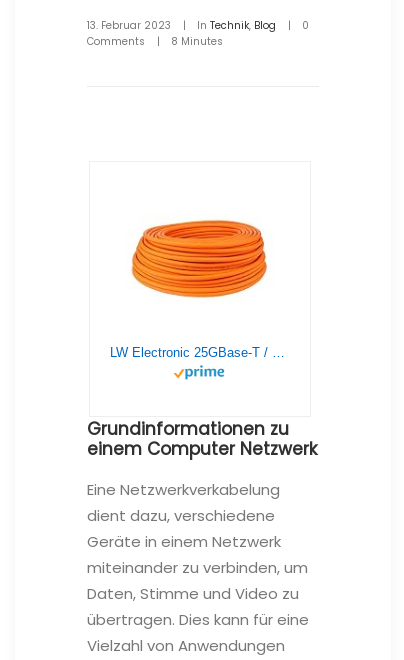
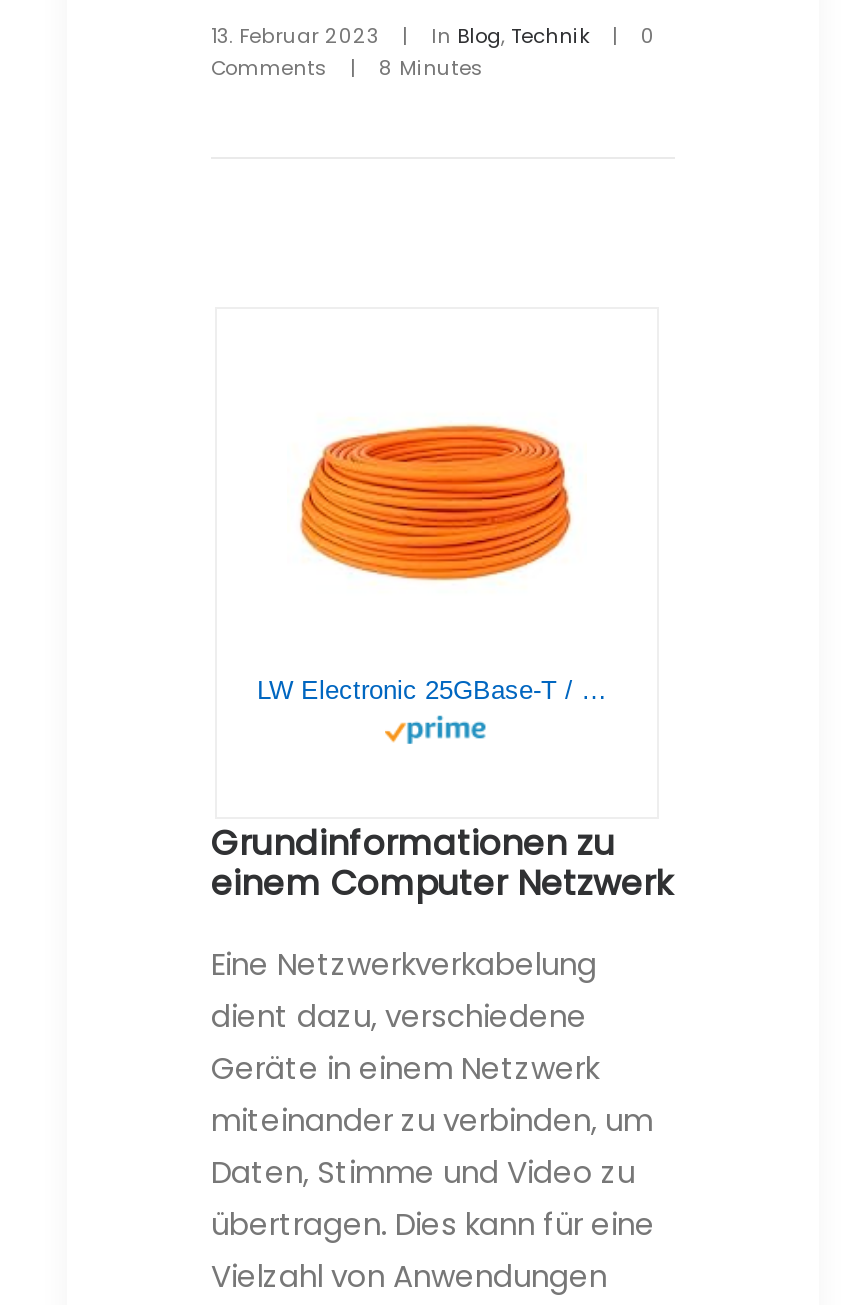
- In Technik, Blog
+ In Blog, Technik
